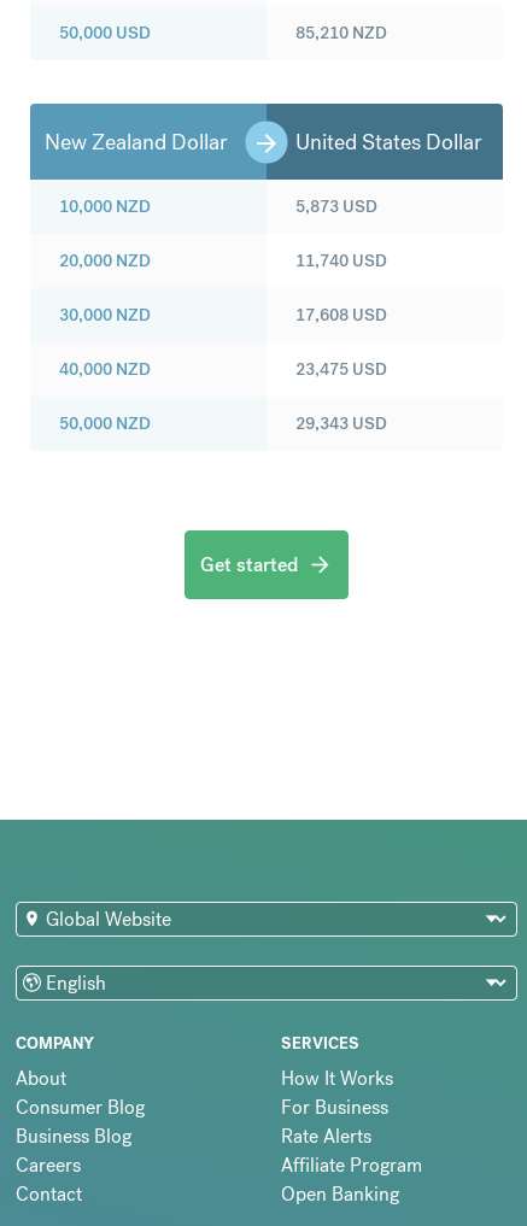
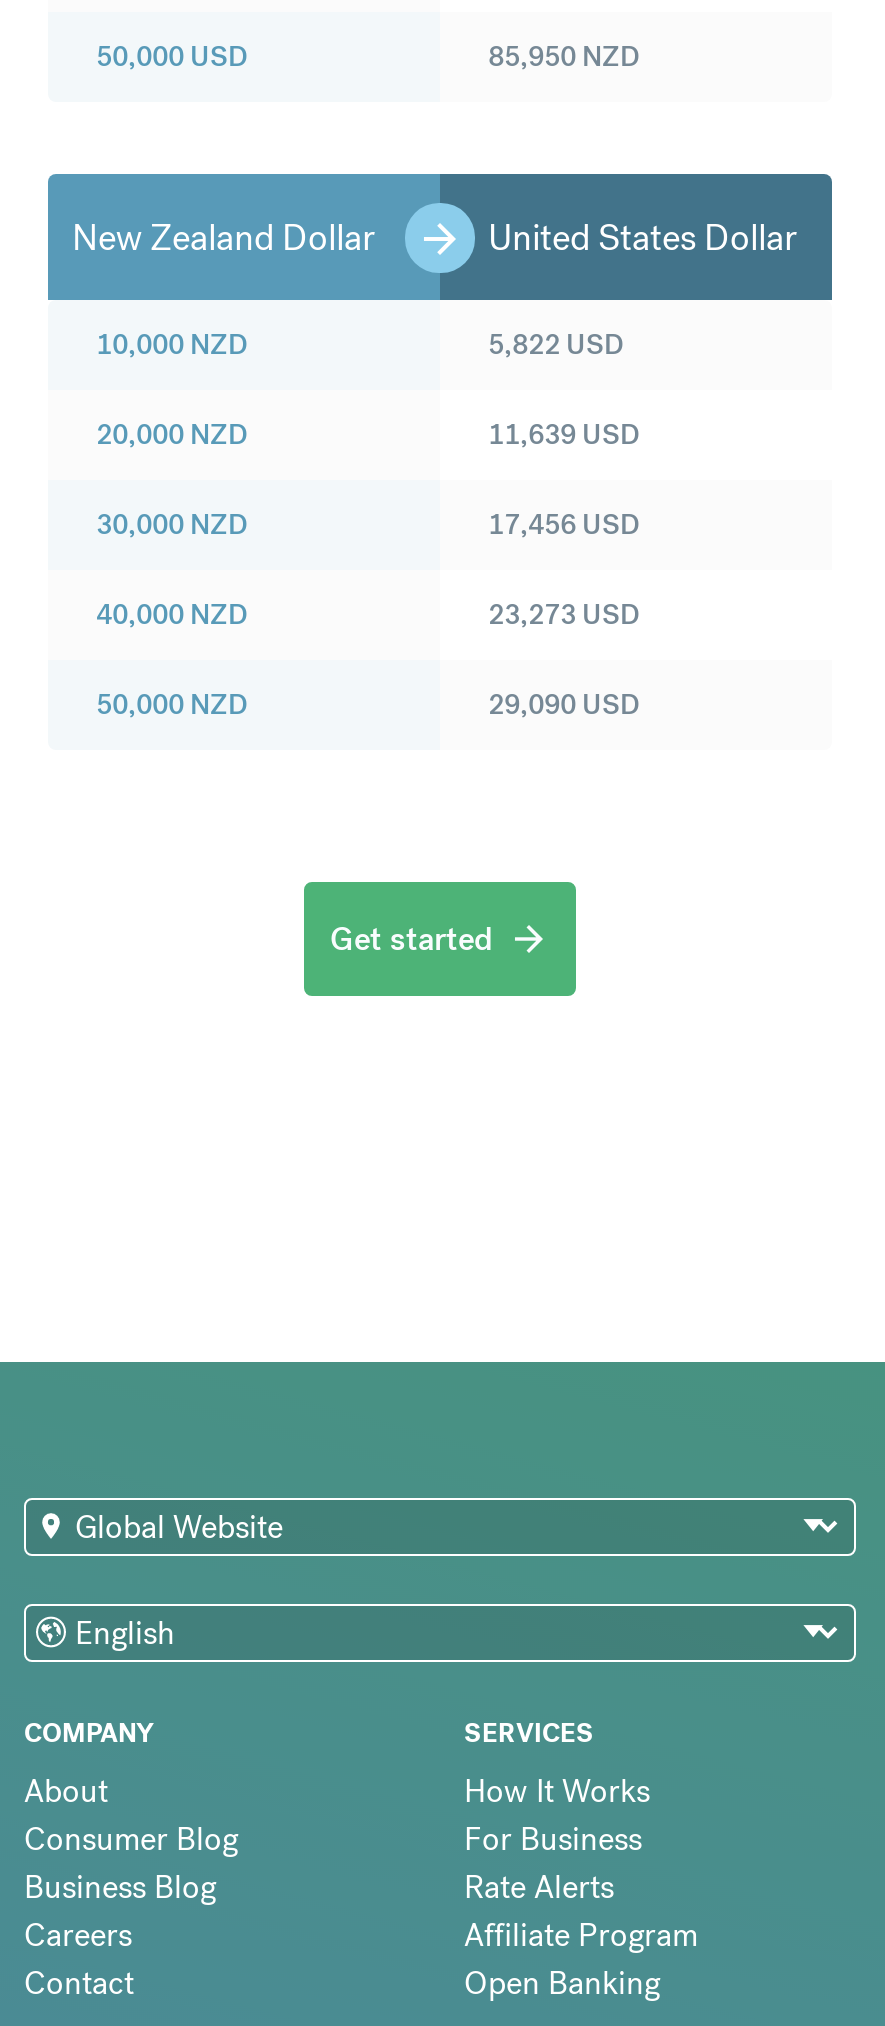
- 85,210 NZD
+ 85,950 NZD

- 5,873 USD
+ 5,822 USD

- 11,740 USD
+ 11,639 USD

- 17,608 USD
+ 17,456 USD

- 23,475 USD
+ 23,273 USD

- 29,343 USD
+ 29,090 USD
